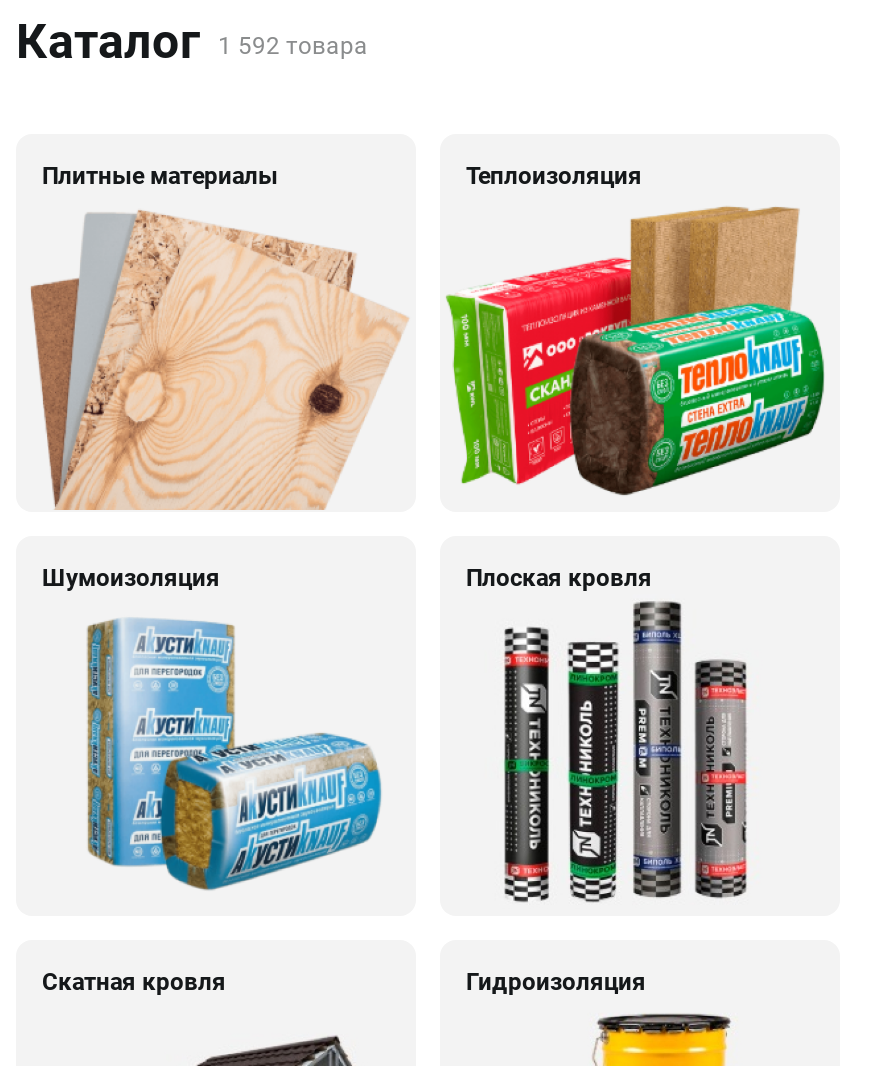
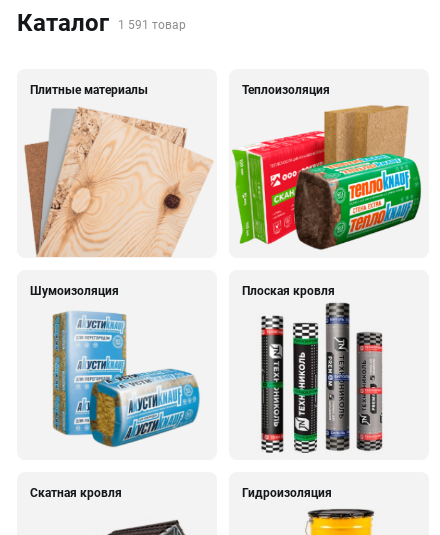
- Каталог 1 592 товара
+ Каталог 1 591 товар
